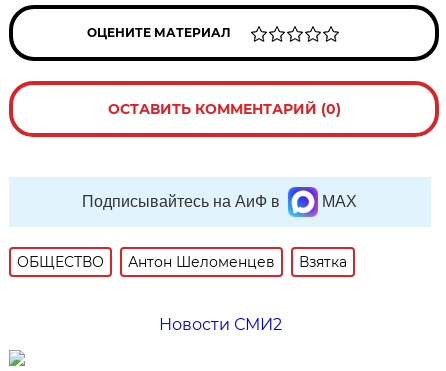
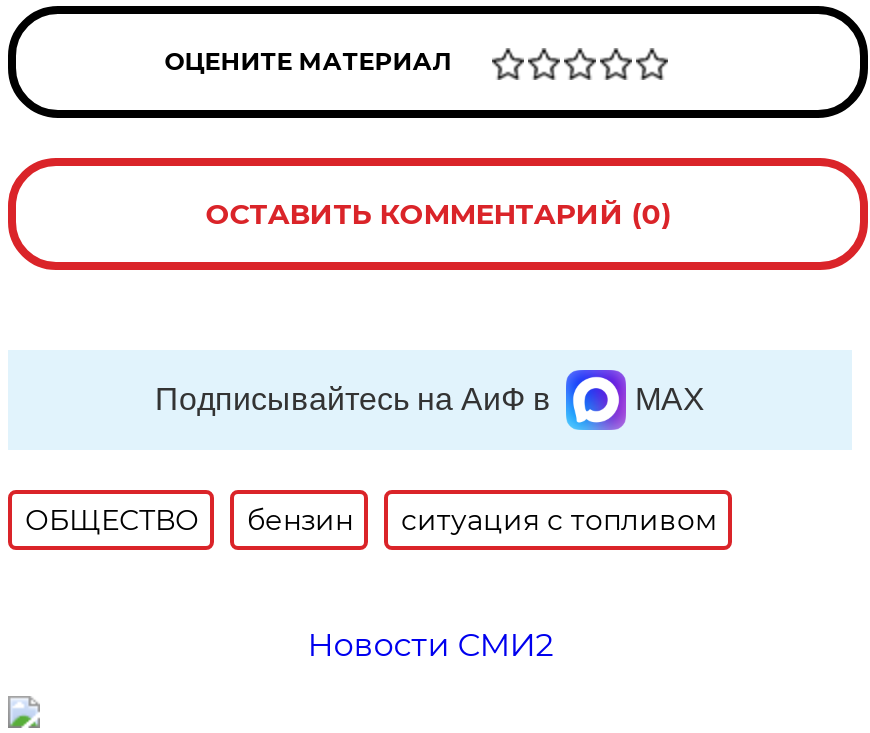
- Антон Шеломенцев
- Взятка
+ бензин
+ ситуация с топливом
